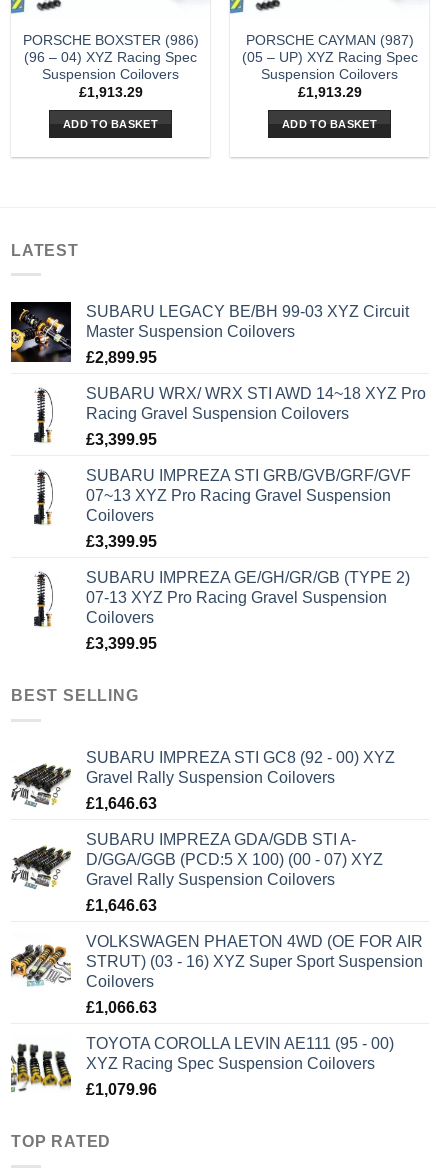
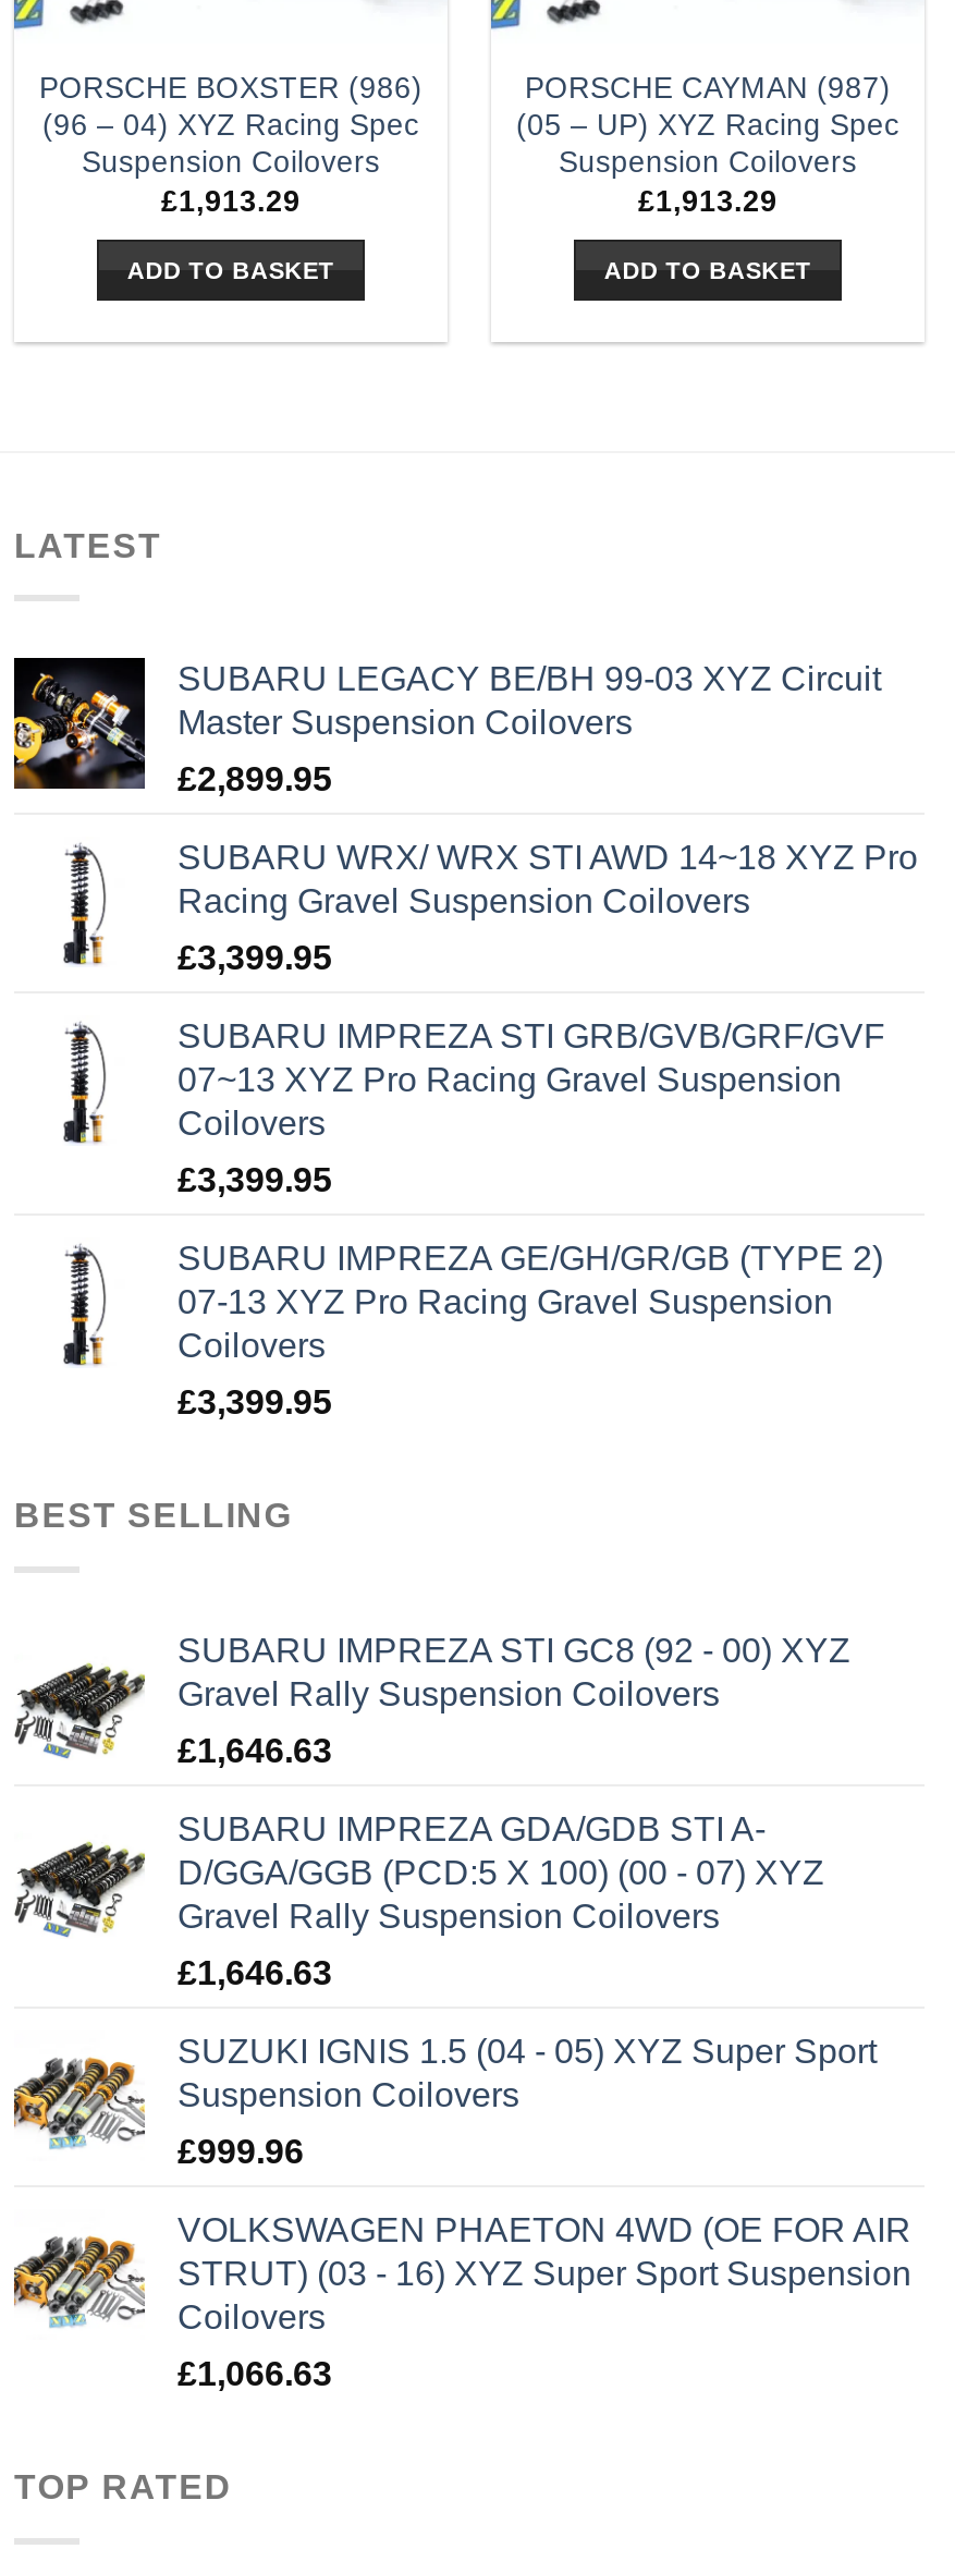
+ SUZUKI IGNIS 1.5 (04 - 05) XYZ Super Sport
+ Suspension Coilovers
+ £999.96

moved down: [image] | VOLKSWAGEN PHAETON 4WD (OE FOR AIR | STRUT) (03 - 16) XYZ Super Sport Suspension | Coilovers | £1,066.63

- [image]
- TOYOTA COROLLA LEVIN AE111 (95 - 00)
- XYZ Racing Spec Suspension Coilovers
- £1,079.96
